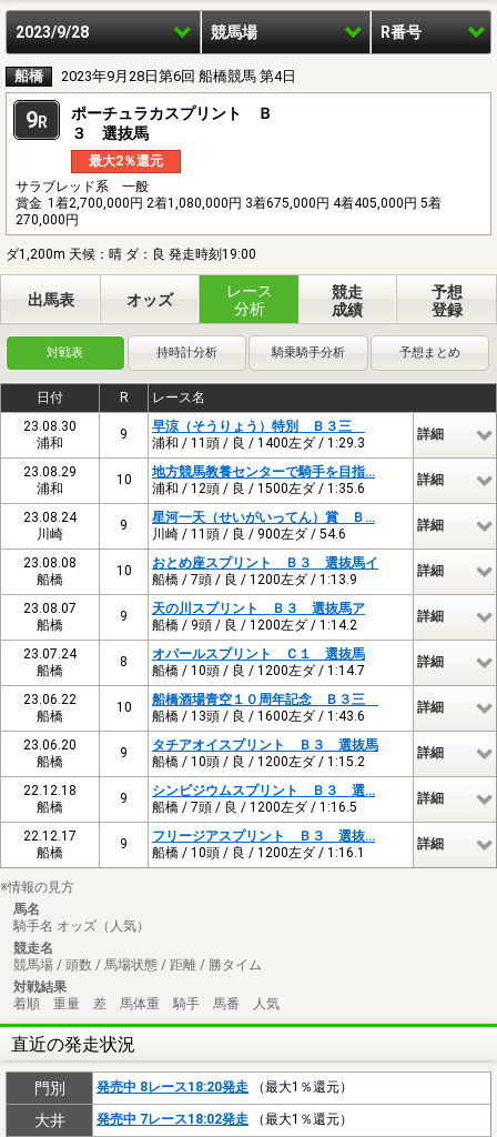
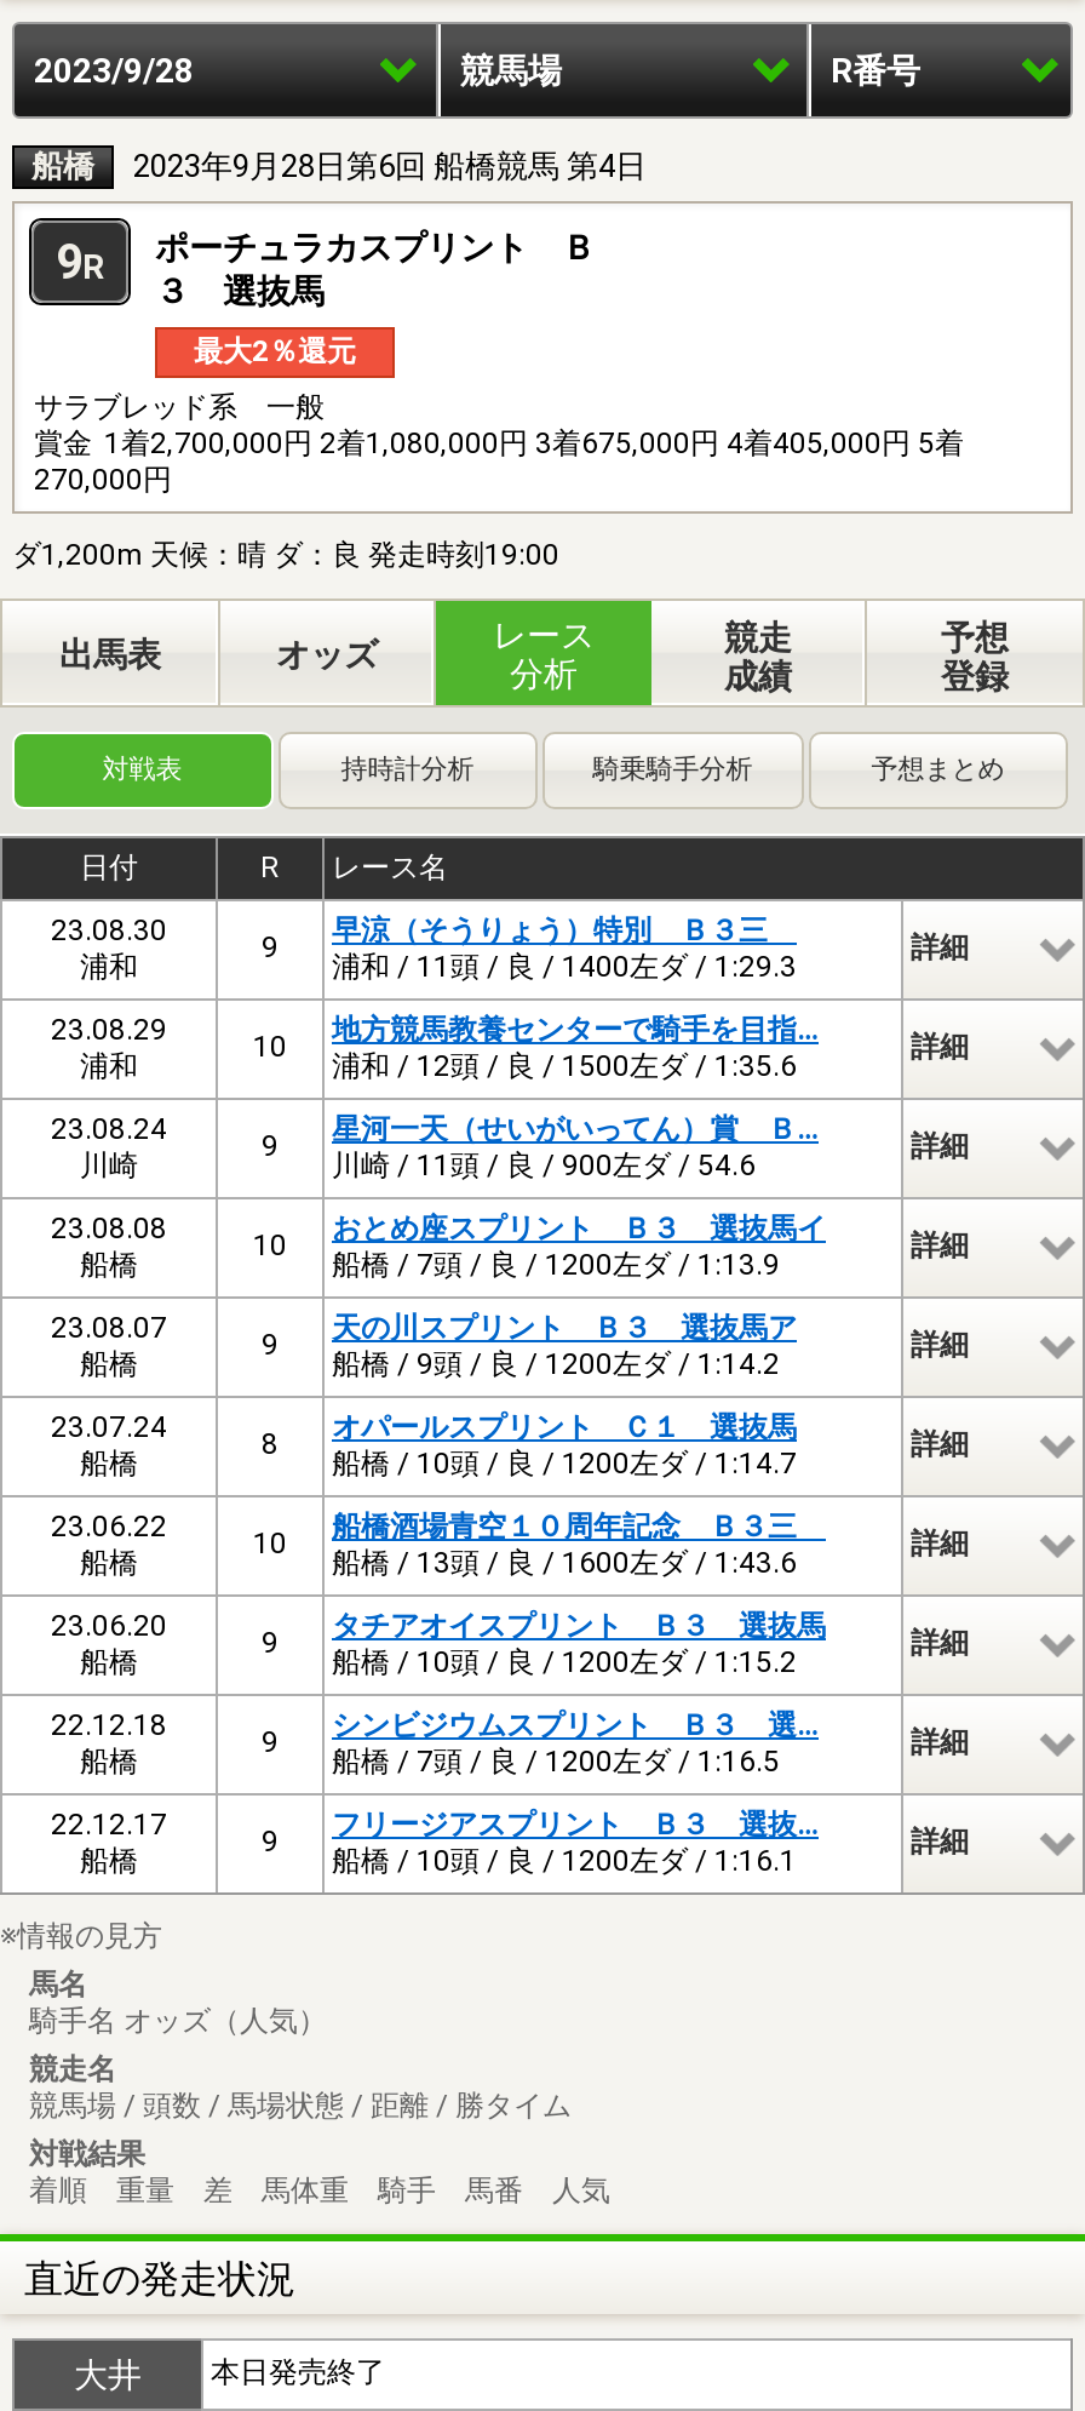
- 門別
- 発売中 8レース18:20発走（最大1％還元）

- 発売中 7レース18:02発走（最大1％還元）
+ 本日発売終了
